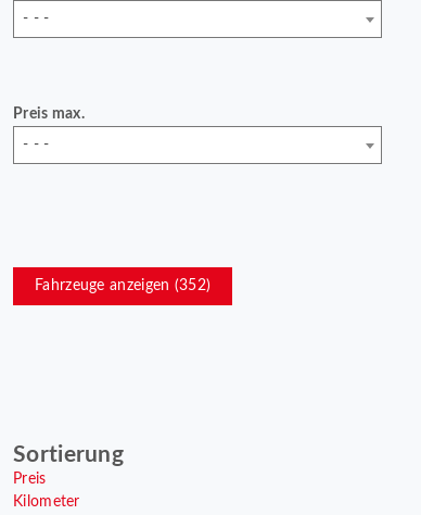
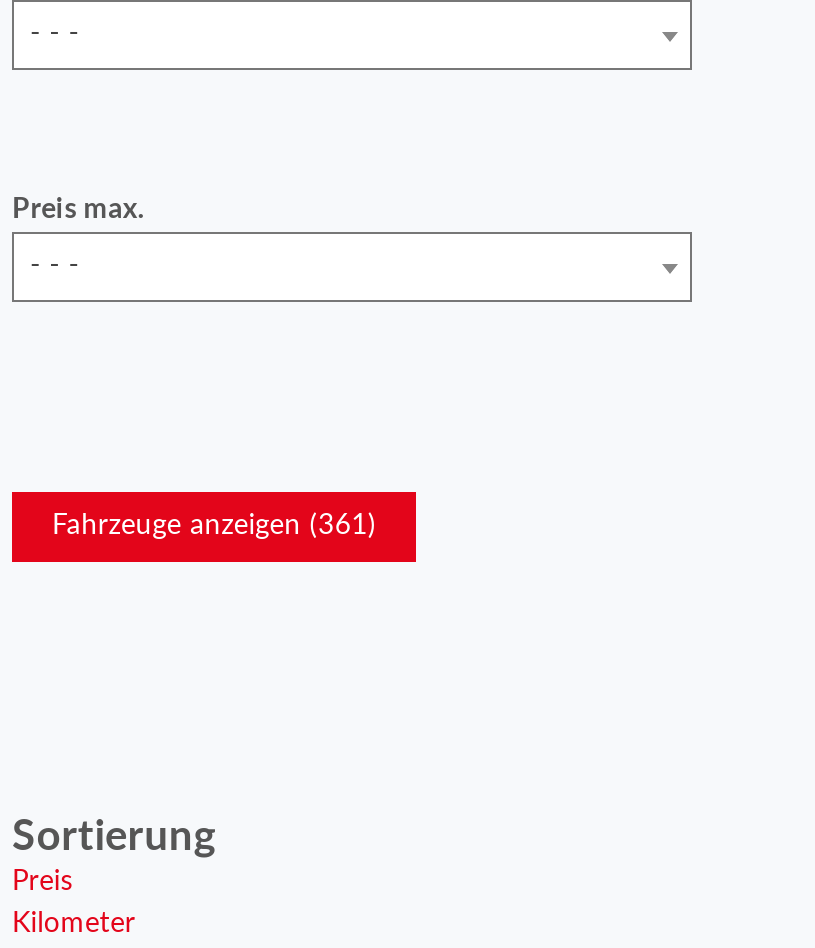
- Fahrzeuge anzeigen (352)
+ Fahrzeuge anzeigen (361)
